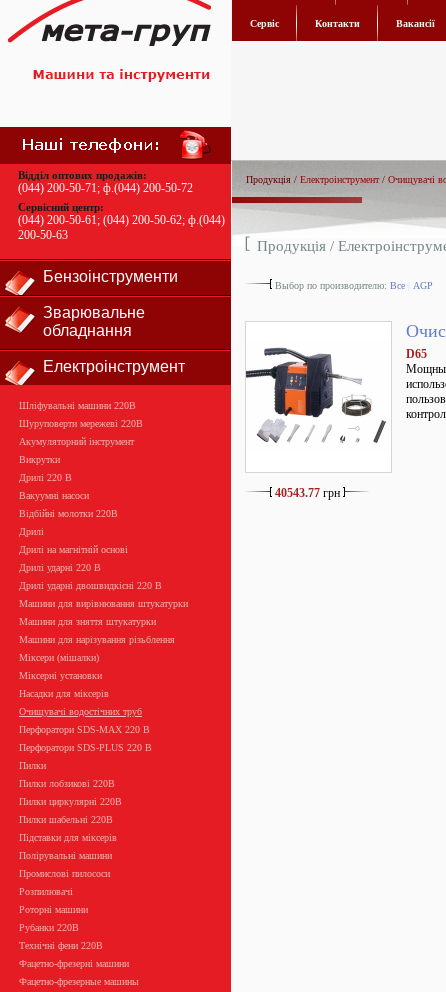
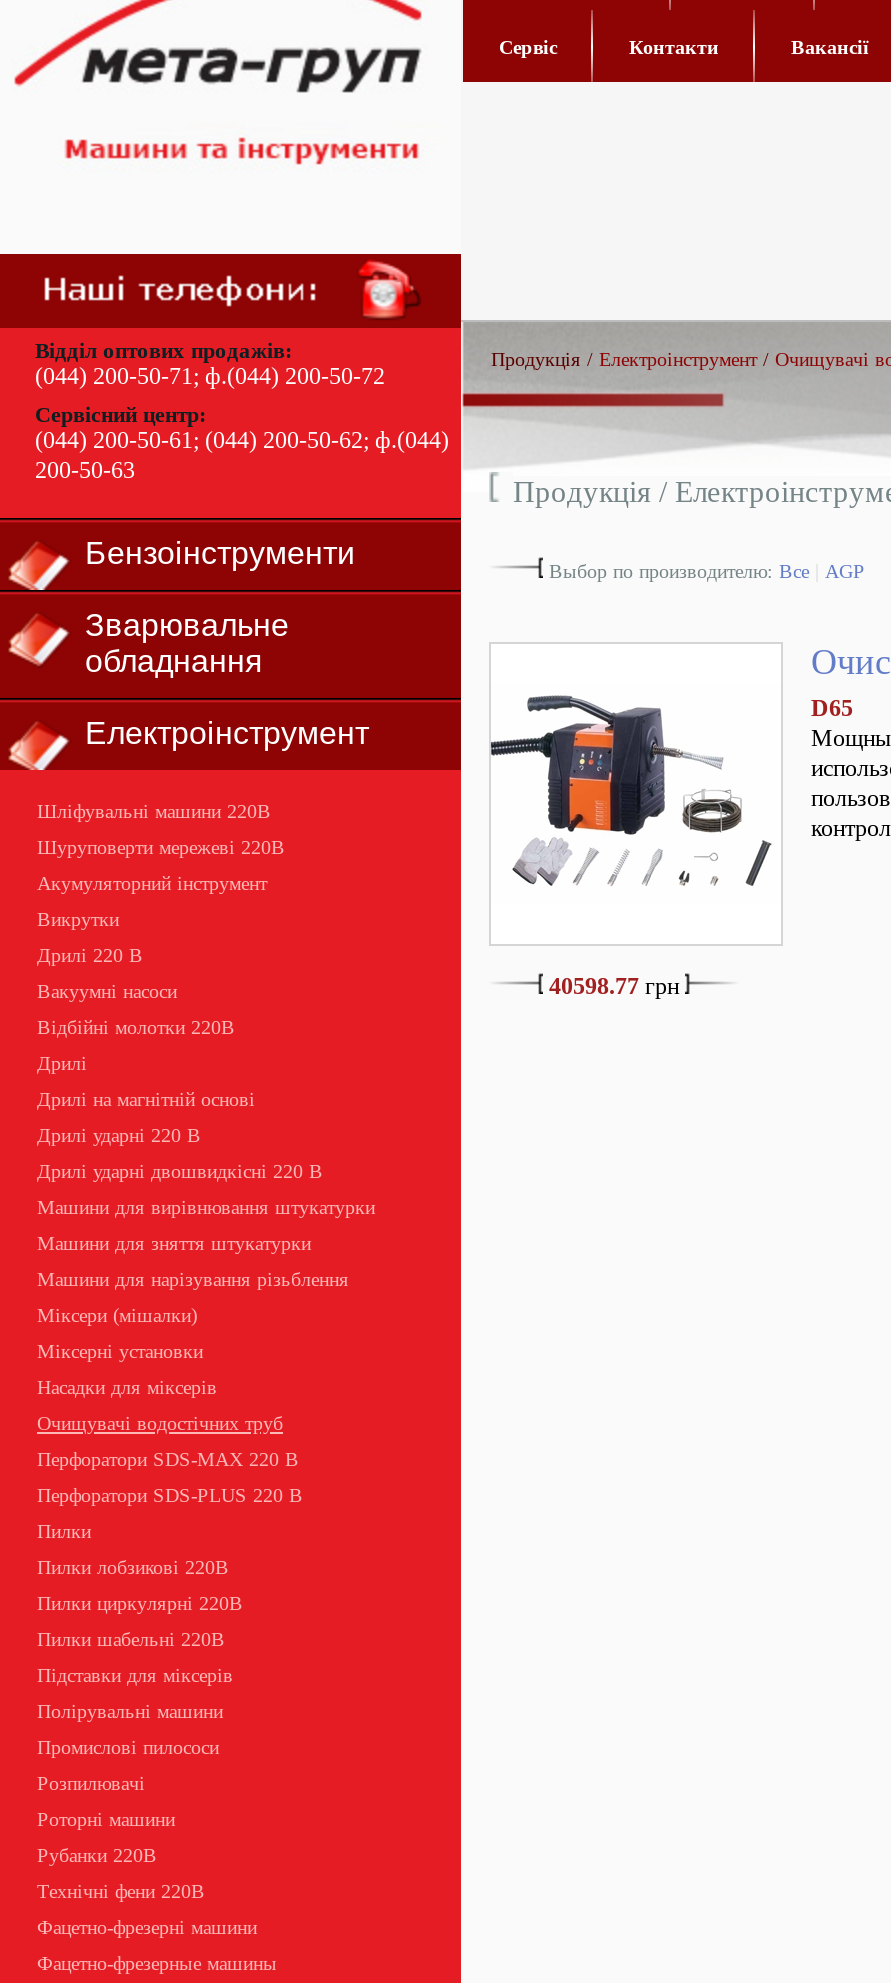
- 40543.77 грн
+ 40598.77 грн
